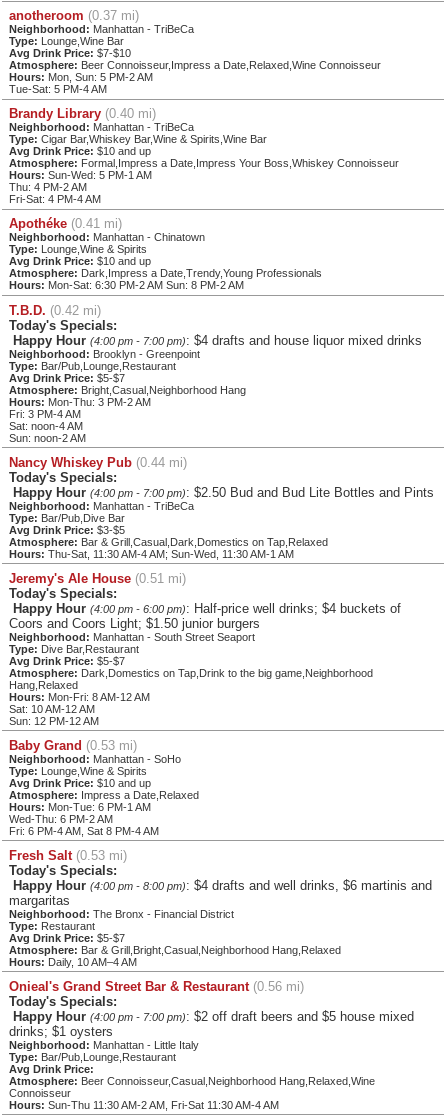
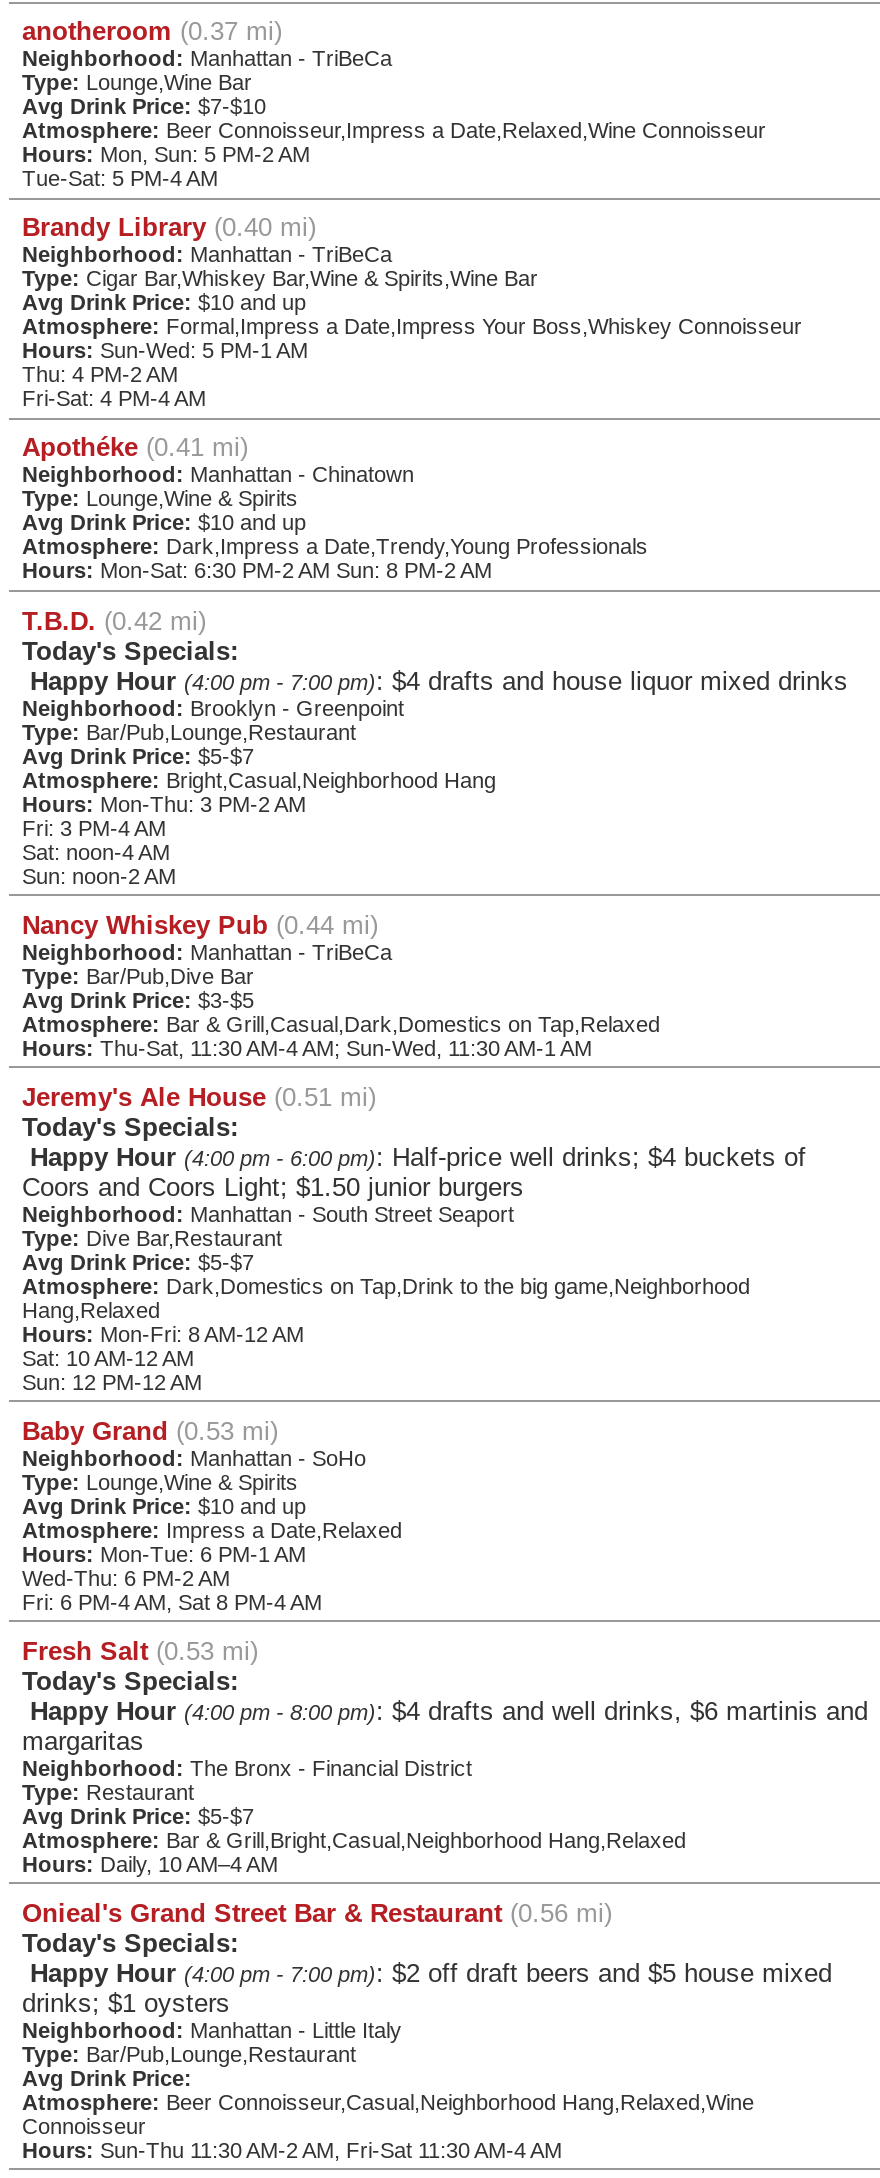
- Today's Specials:
- Happy Hour (4:00 pm - 7:00 pm): $2.50 Bud and Bud Lite Bottles and Pints
